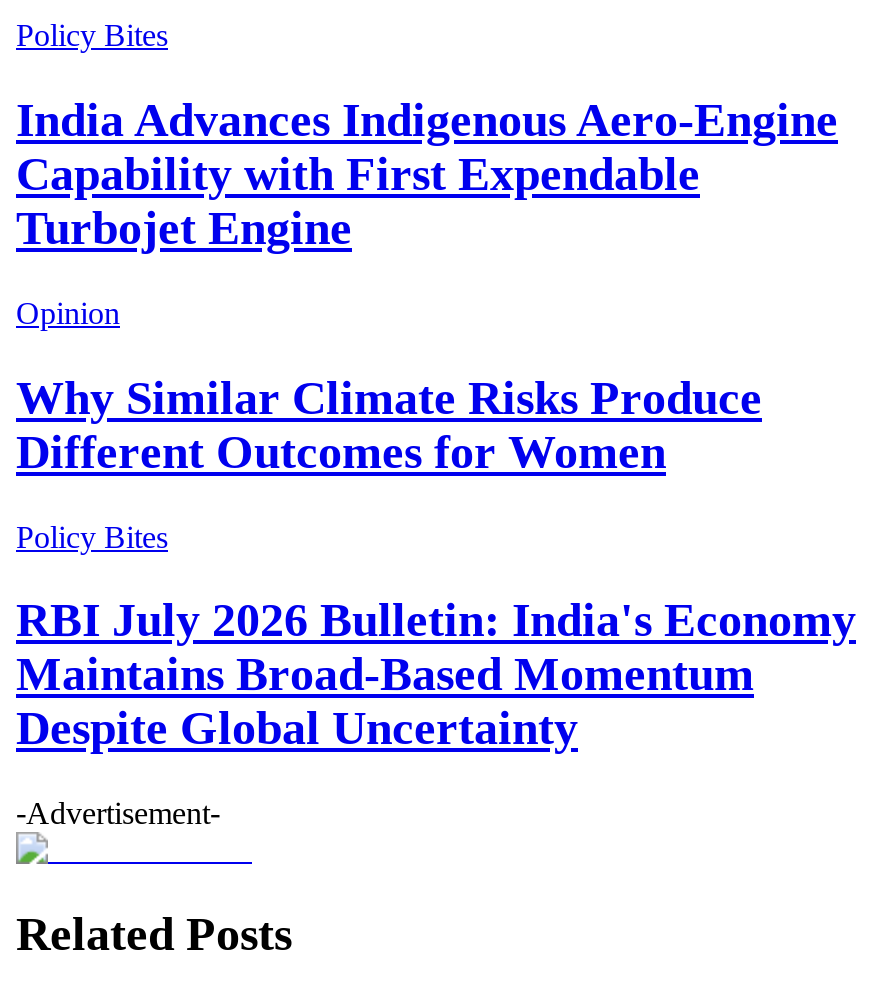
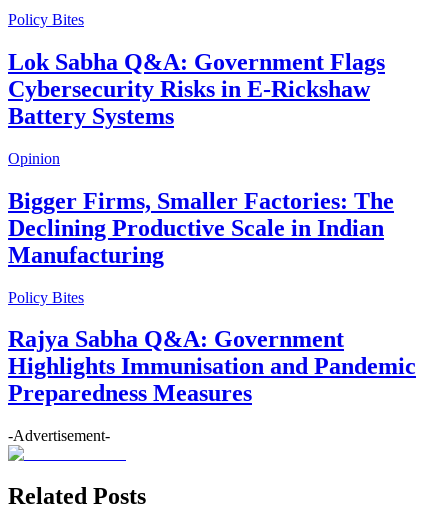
- India Advances Indigenous Aero-Engine
- Capability with First Expendable
- Turbojet Engine
+ Lok Sabha Q&A: Government Flags
+ Cybersecurity Risks in E-Rickshaw
+ Battery Systems

- Why Similar Climate Risks Produce
- Different Outcomes for Women
+ Bigger Firms, Smaller Factories: The
+ Declining Productive Scale in Indian
+ Manufacturing

- RBI July 2026 Bulletin: India's Economy
- Maintains Broad-Based Momentum
- Despite Global Uncertainty
+ Rajya Sabha Q&A: Government
+ Highlights Immunisation and Pandemic
+ Preparedness Measures
